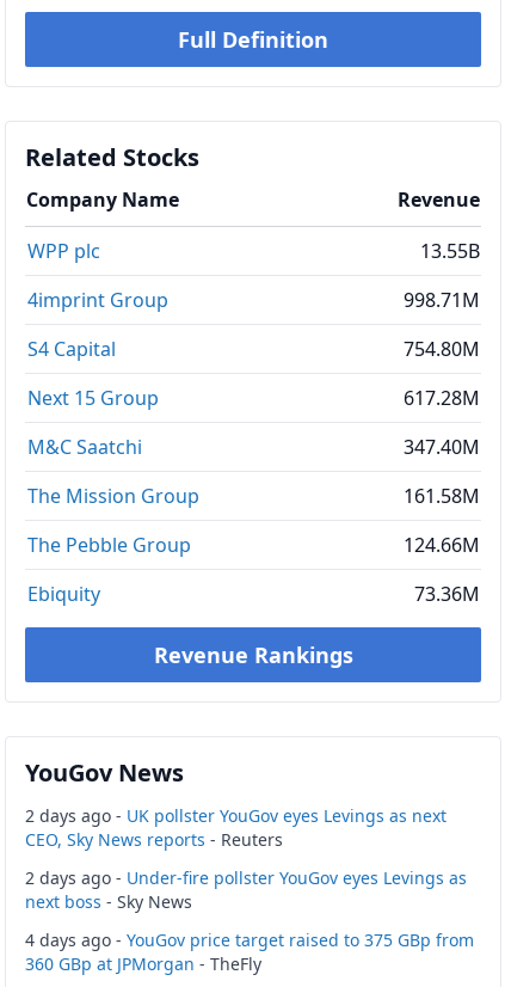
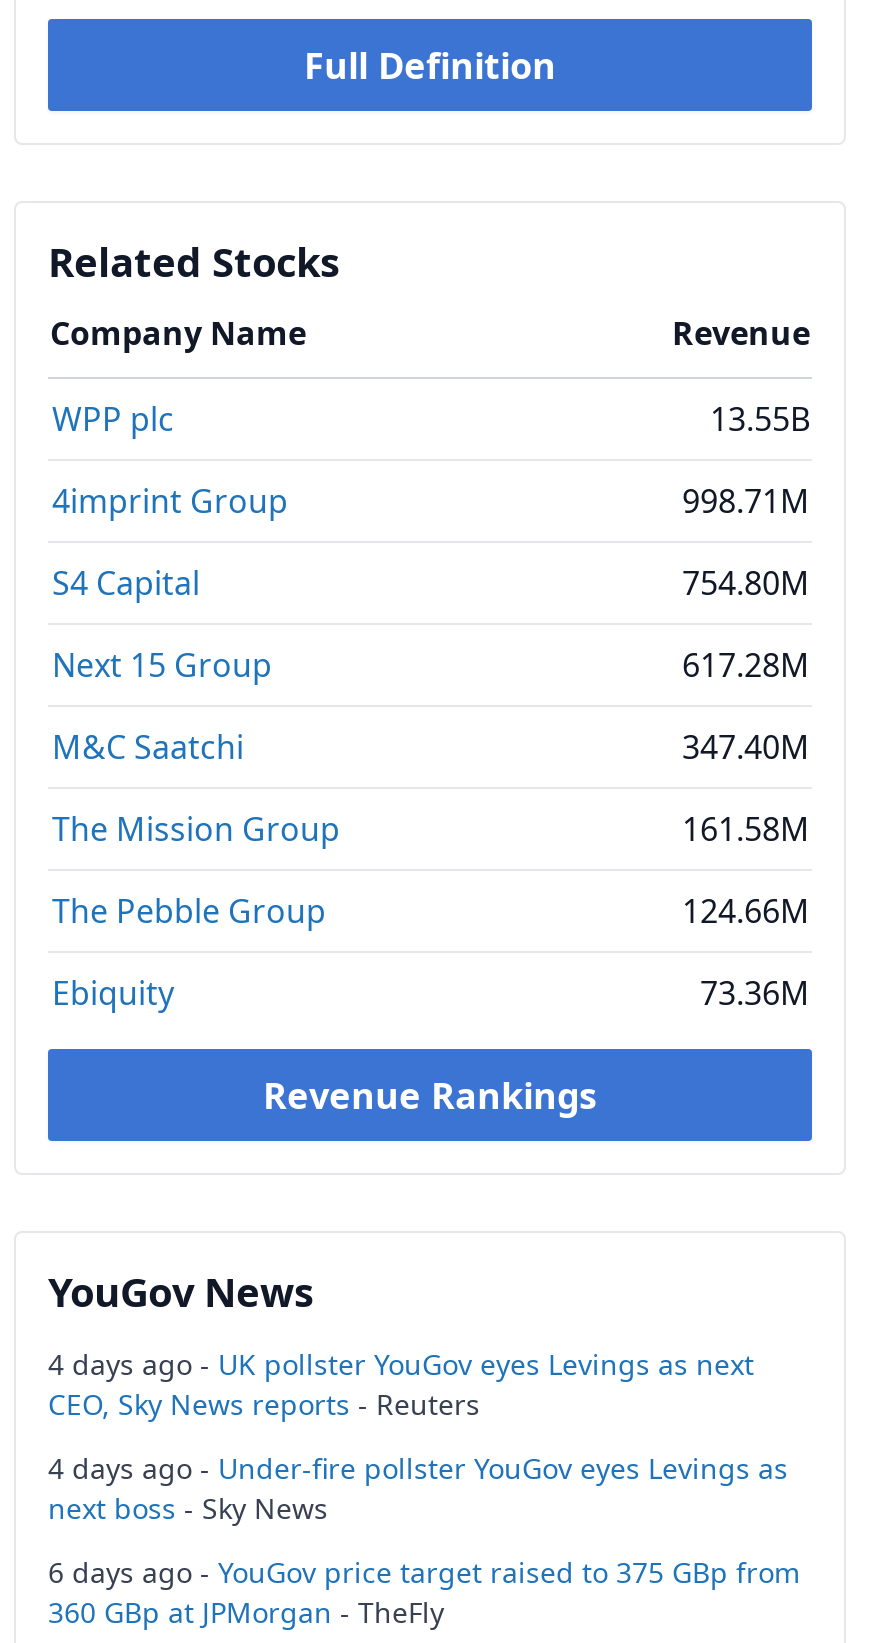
- 2 days ago - UK pollster YouGov eyes Levings as next
+ 4 days ago - UK pollster YouGov eyes Levings as next

- 2 days ago - Under-fire pollster YouGov eyes Levings as
+ 4 days ago - Under-fire pollster YouGov eyes Levings as

- 4 days ago - YouGov price target raised to 375 GBp from
+ 6 days ago - YouGov price target raised to 375 GBp from
